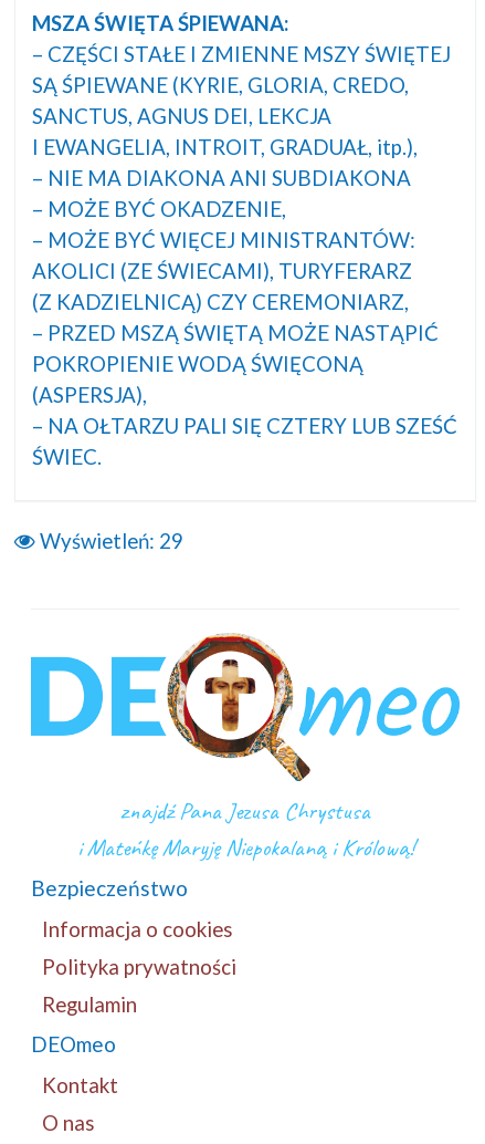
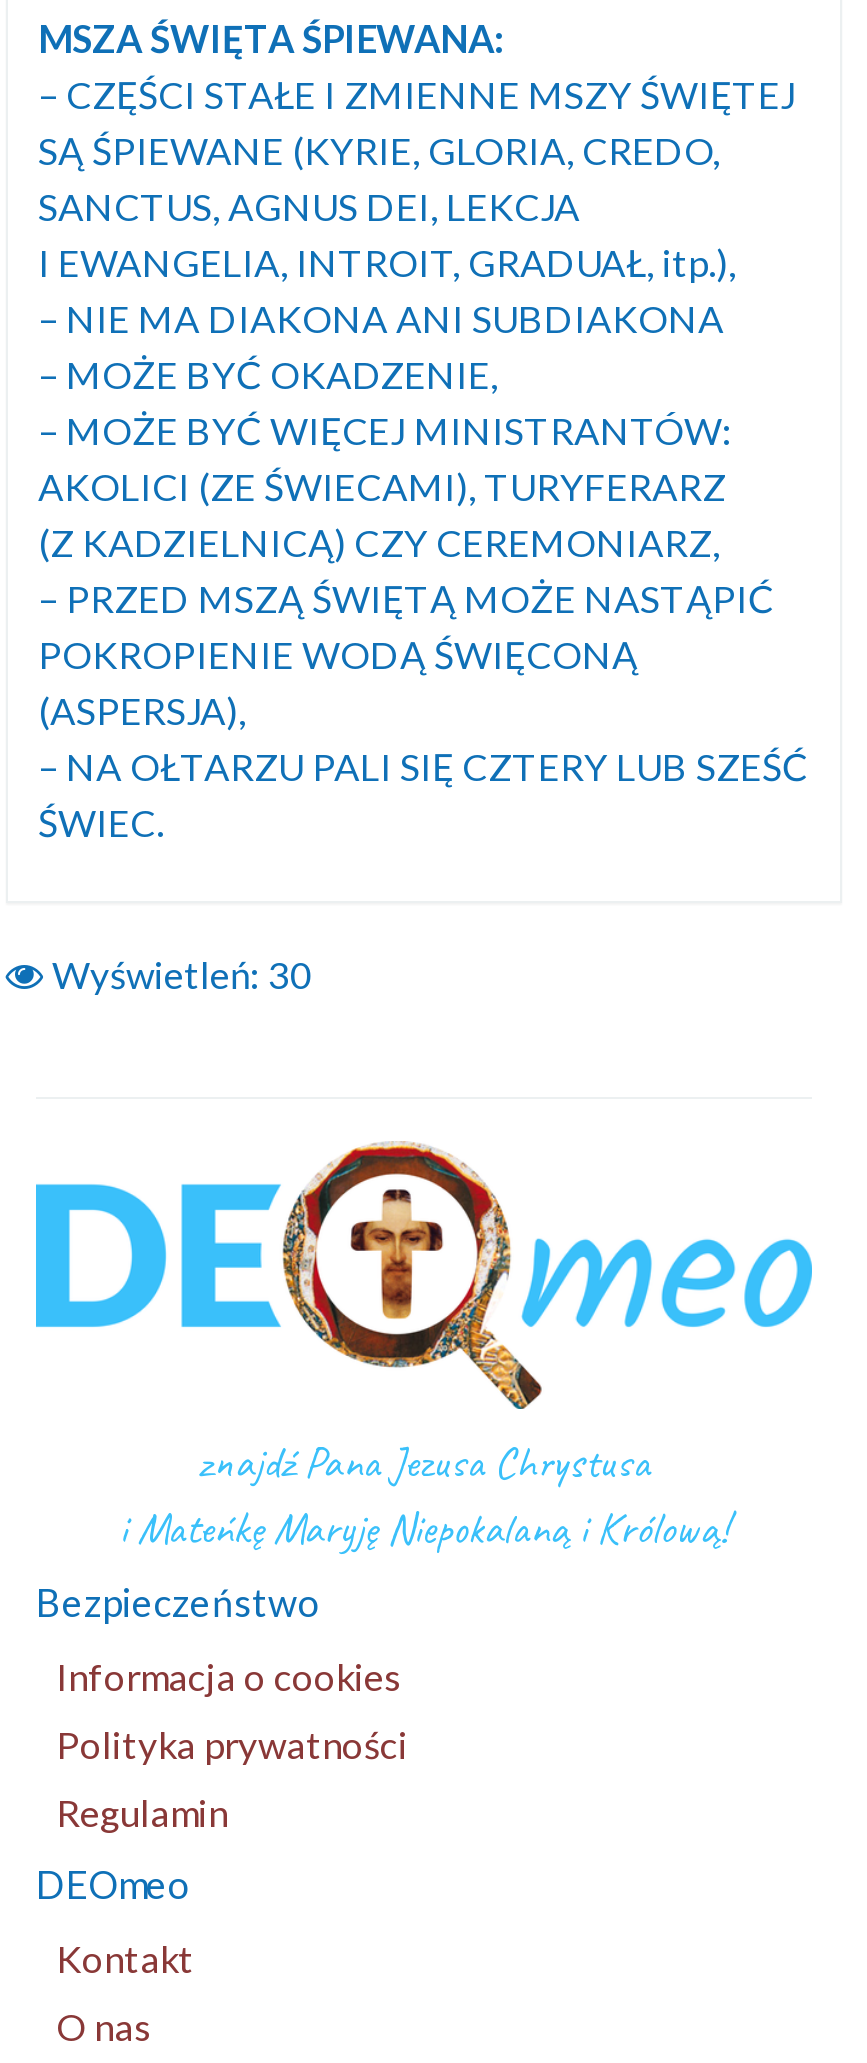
- Wyświetleń: 29
+ Wyświetleń: 30
